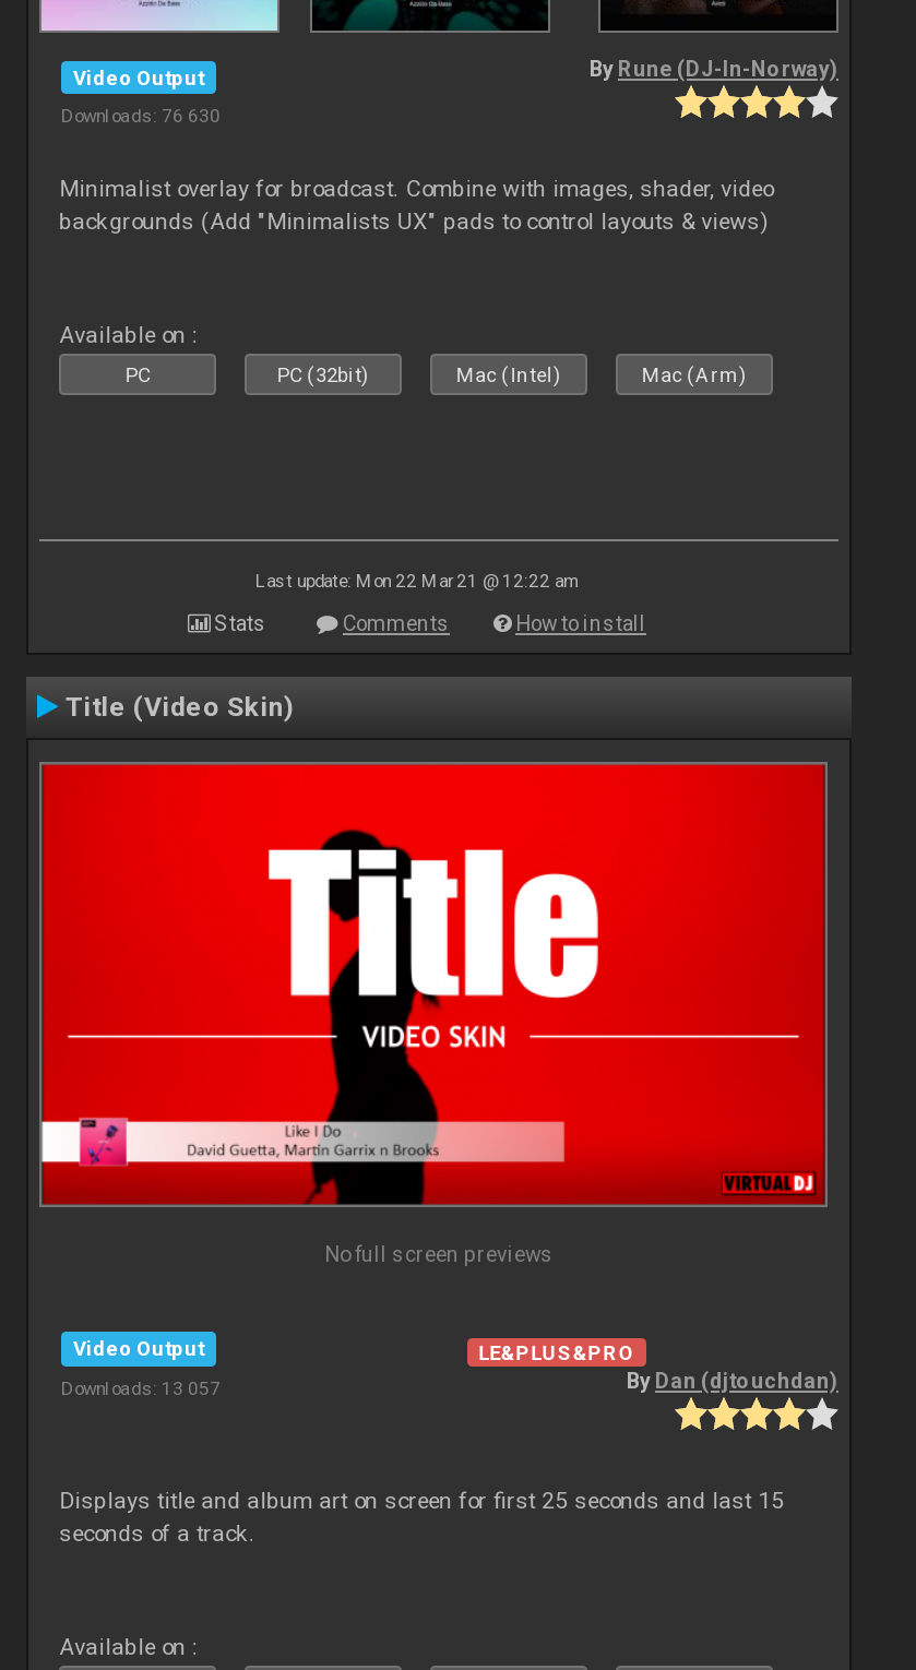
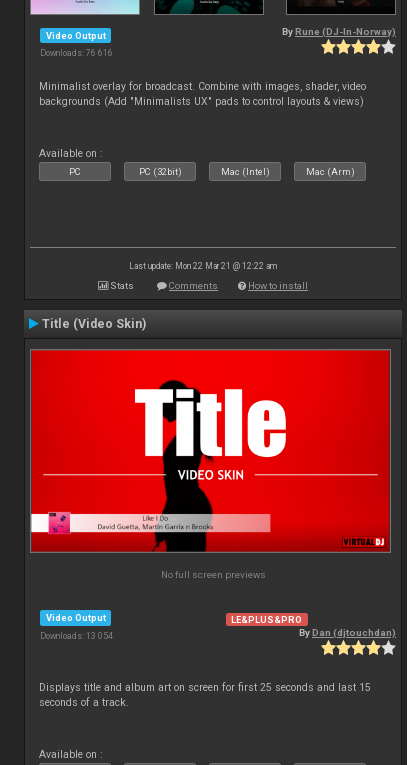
- Downloads: 76 630
+ Downloads: 76 616

- Downloads: 13 057
+ Downloads: 13 054
